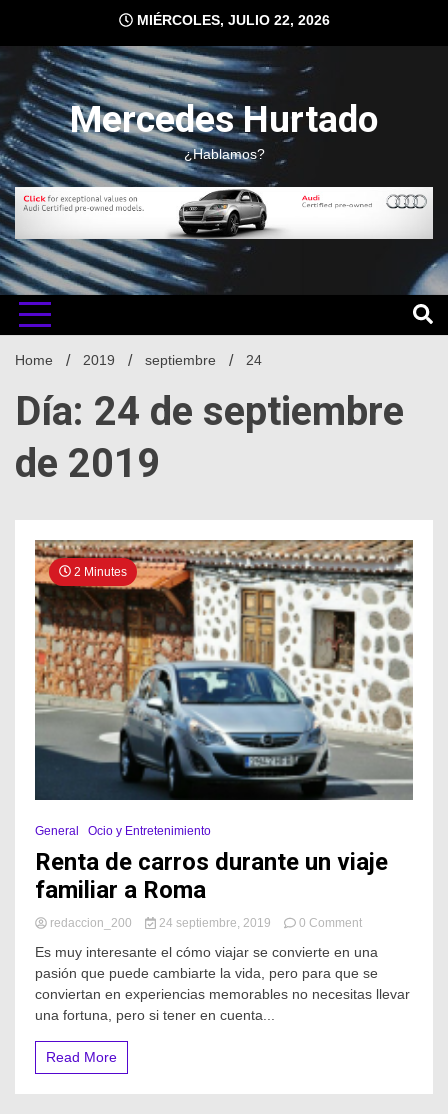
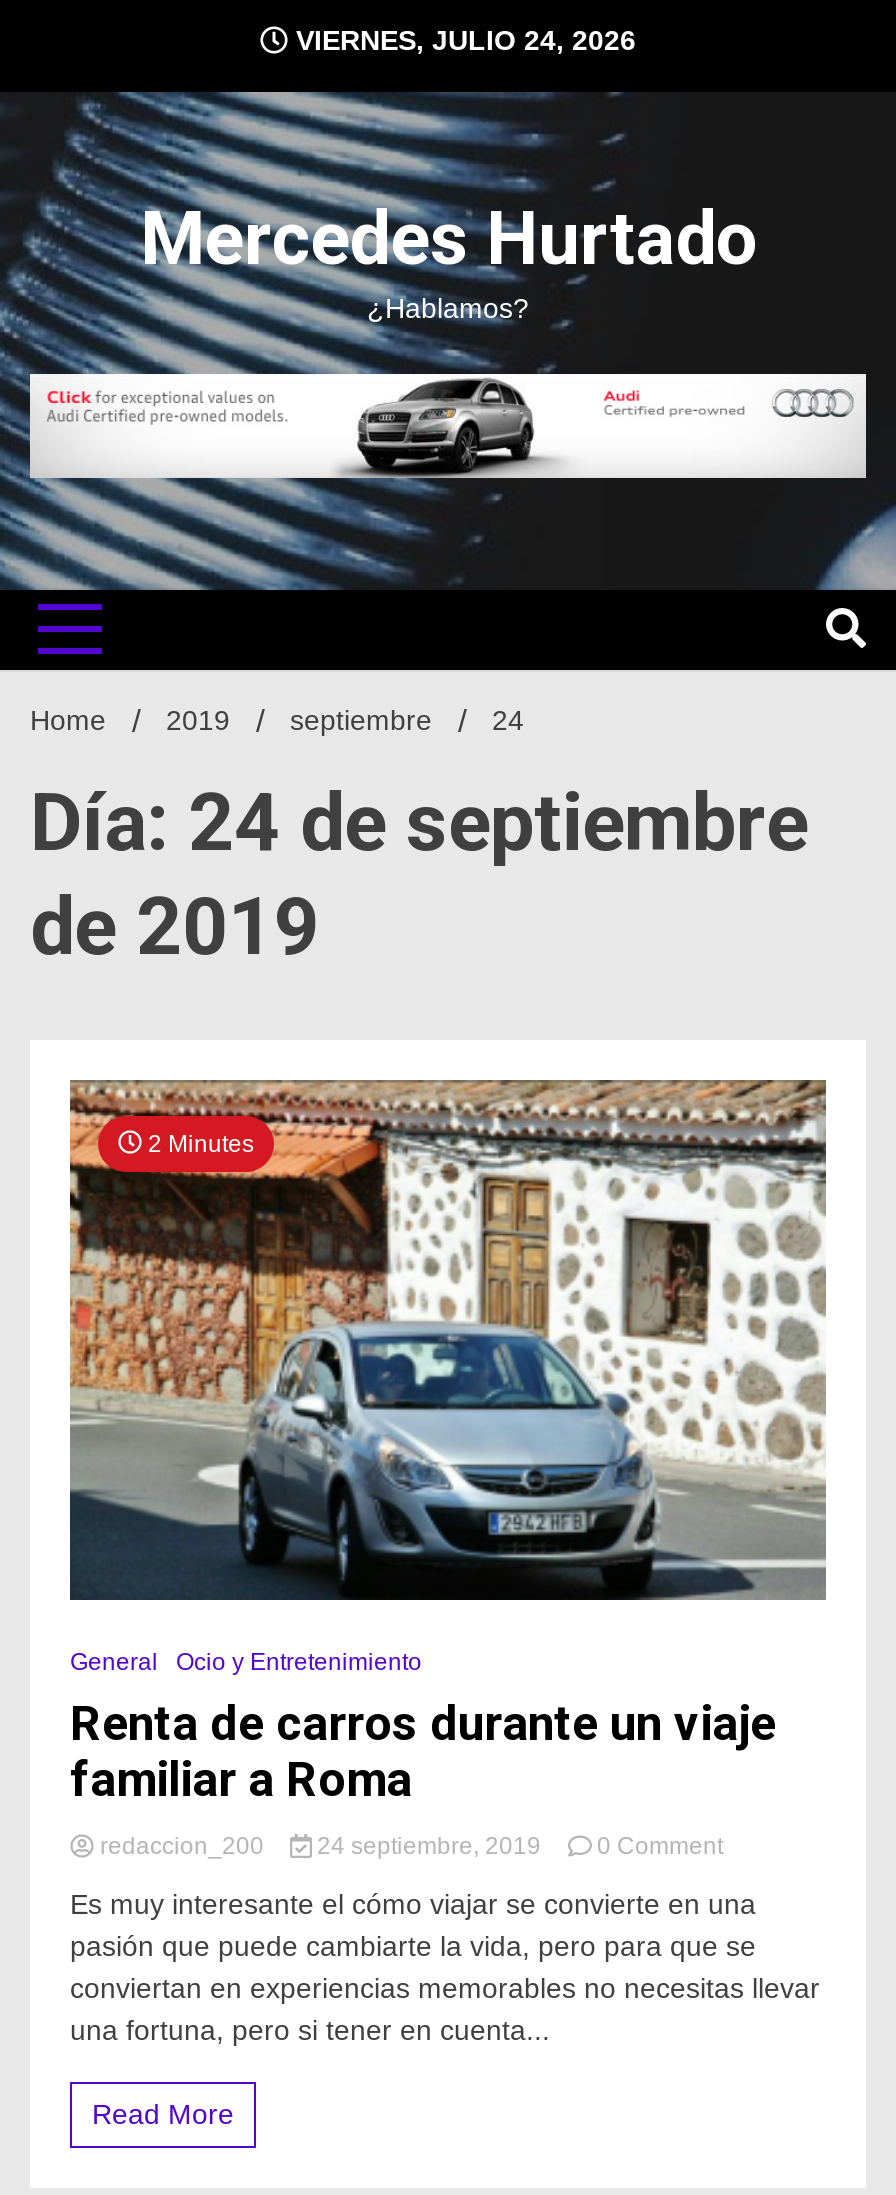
- MIÉRCOLES, JULIO 22, 2026
+ VIERNES, JULIO 24, 2026
